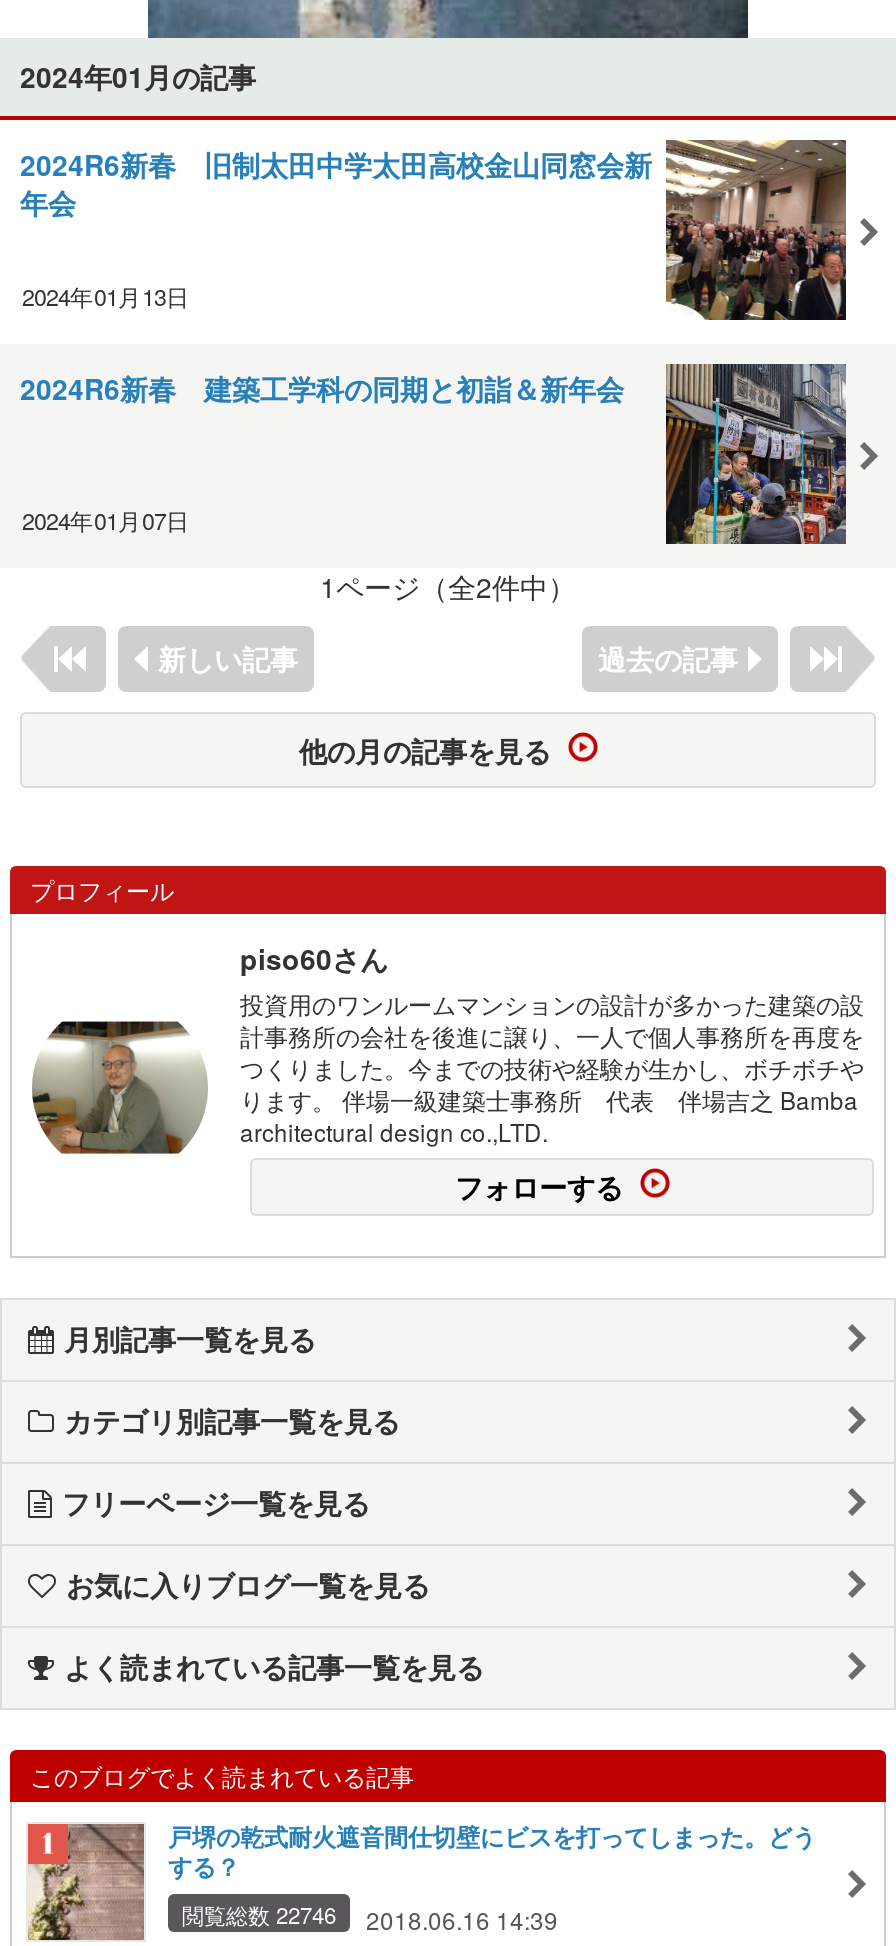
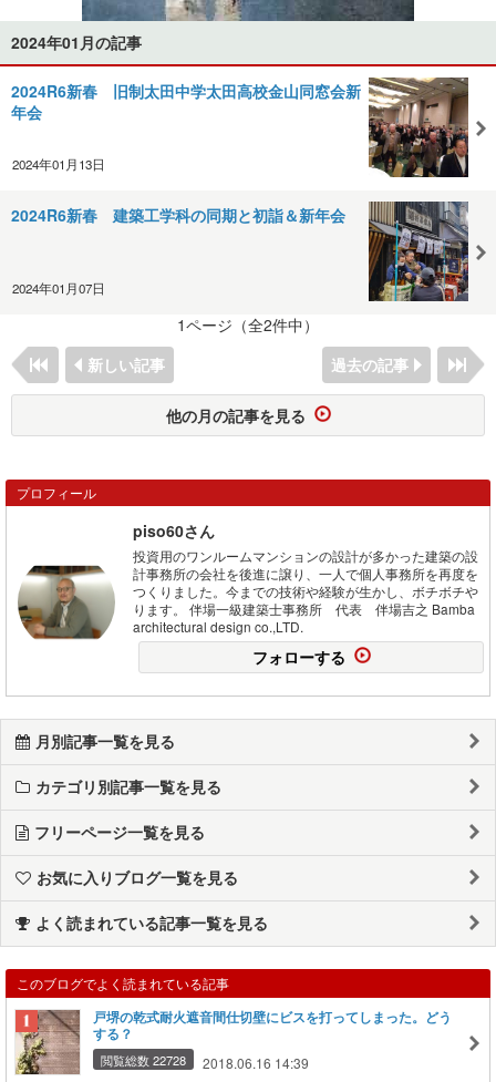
- 閲覧総数 22746 2018.06.16 14:39
+ 閲覧総数 22728 2018.06.16 14:39
